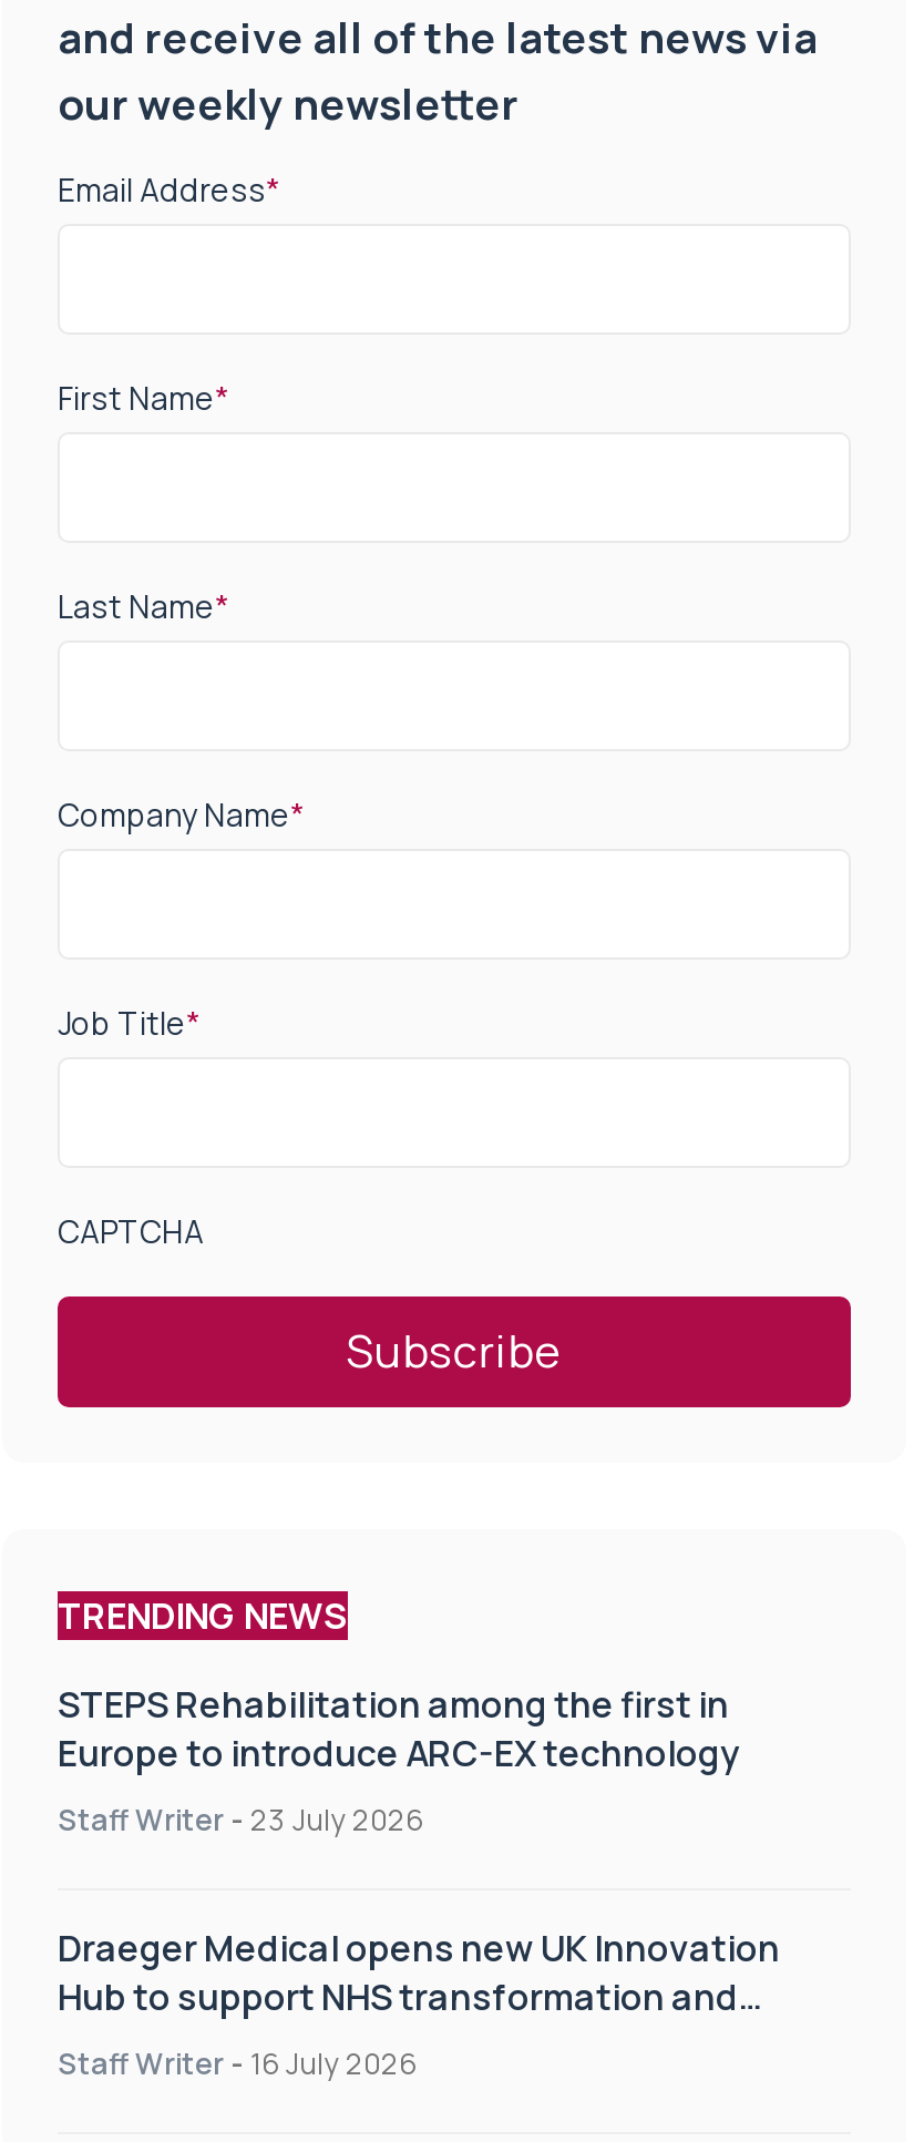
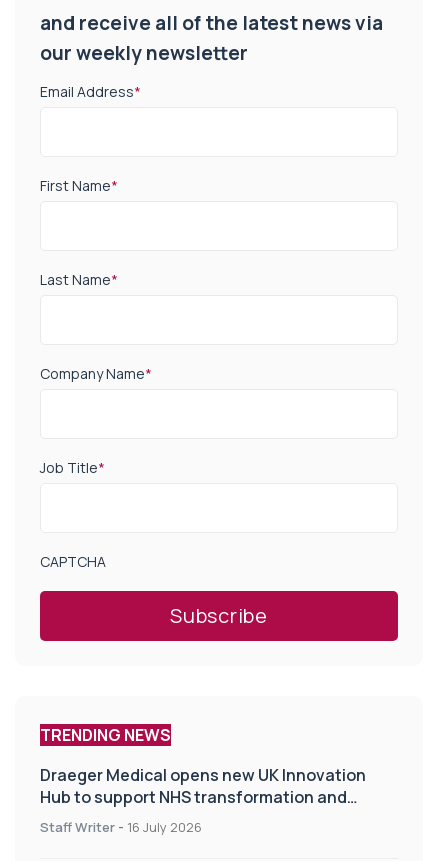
- STEPS Rehabilitation among the first in
- Europe to introduce ARC-EX technology
- Staff Writer - 23 July 2026
